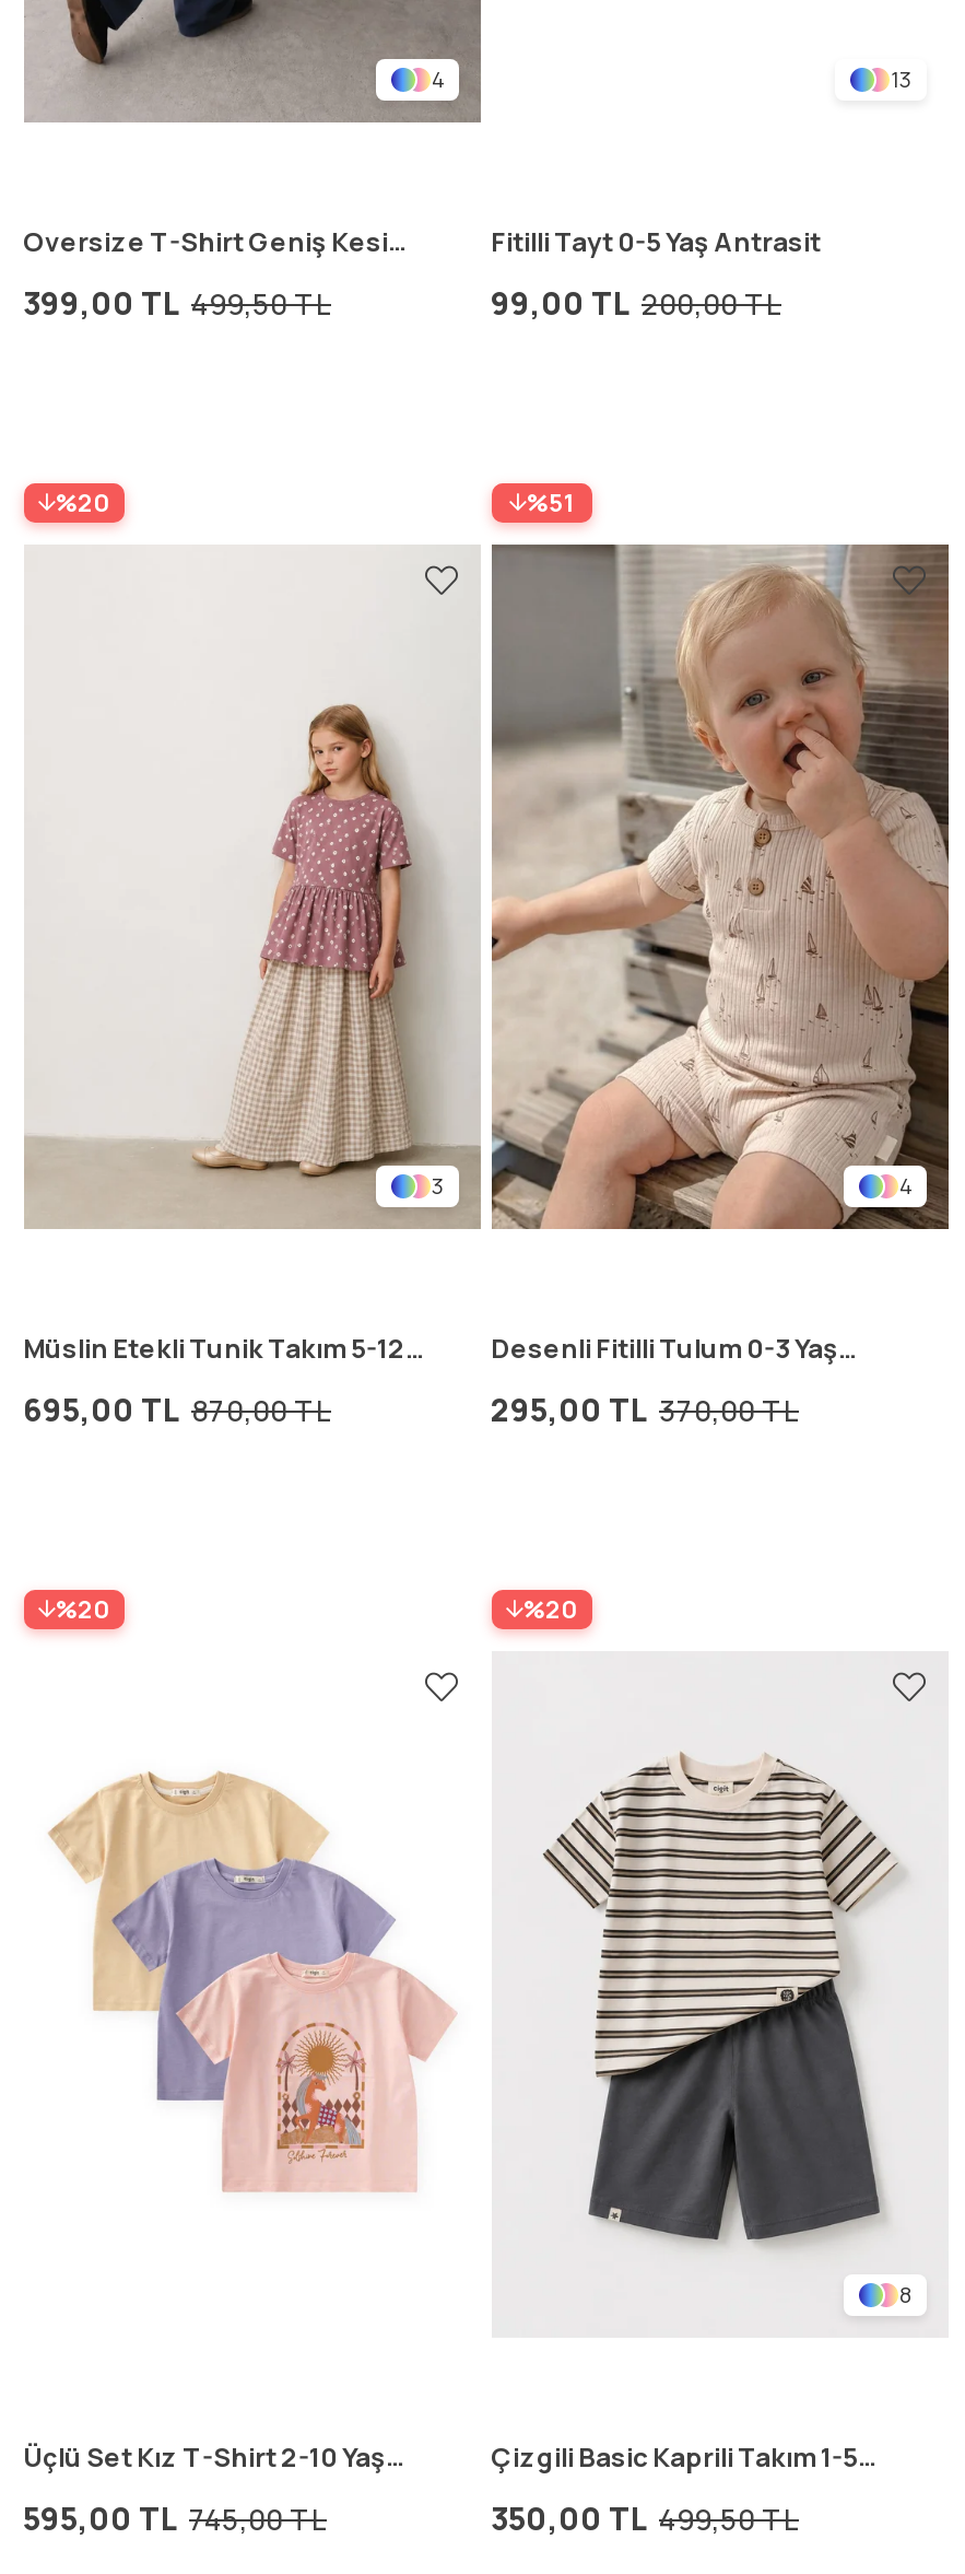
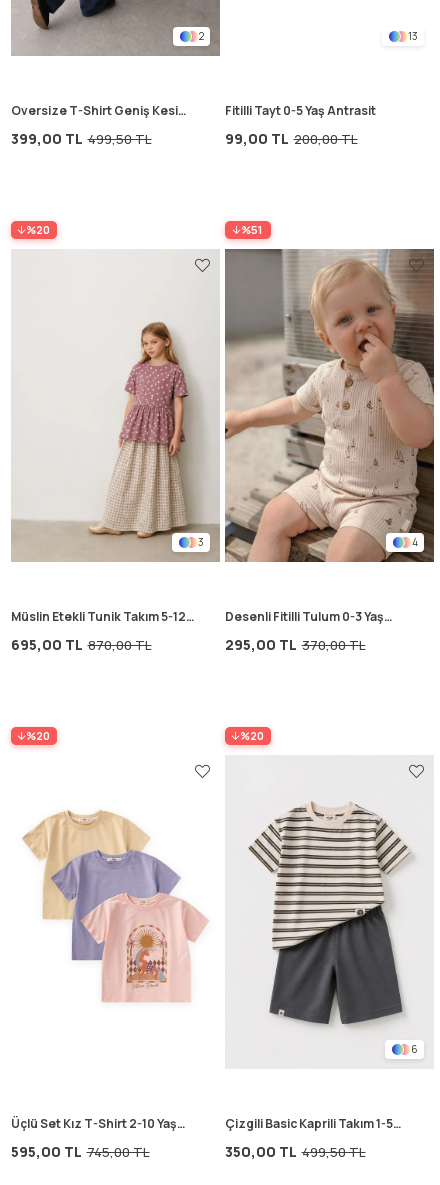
- 4
+ 2

- 8
+ 6
